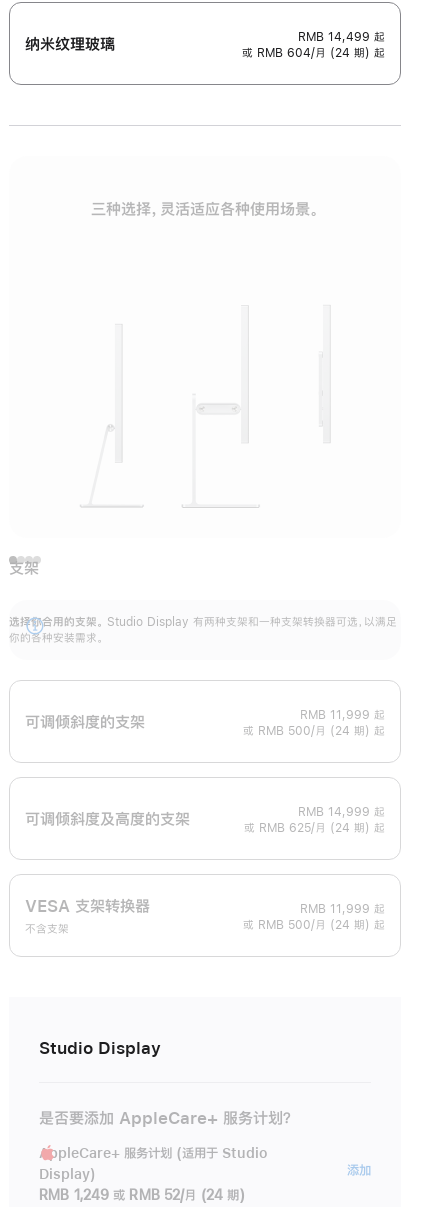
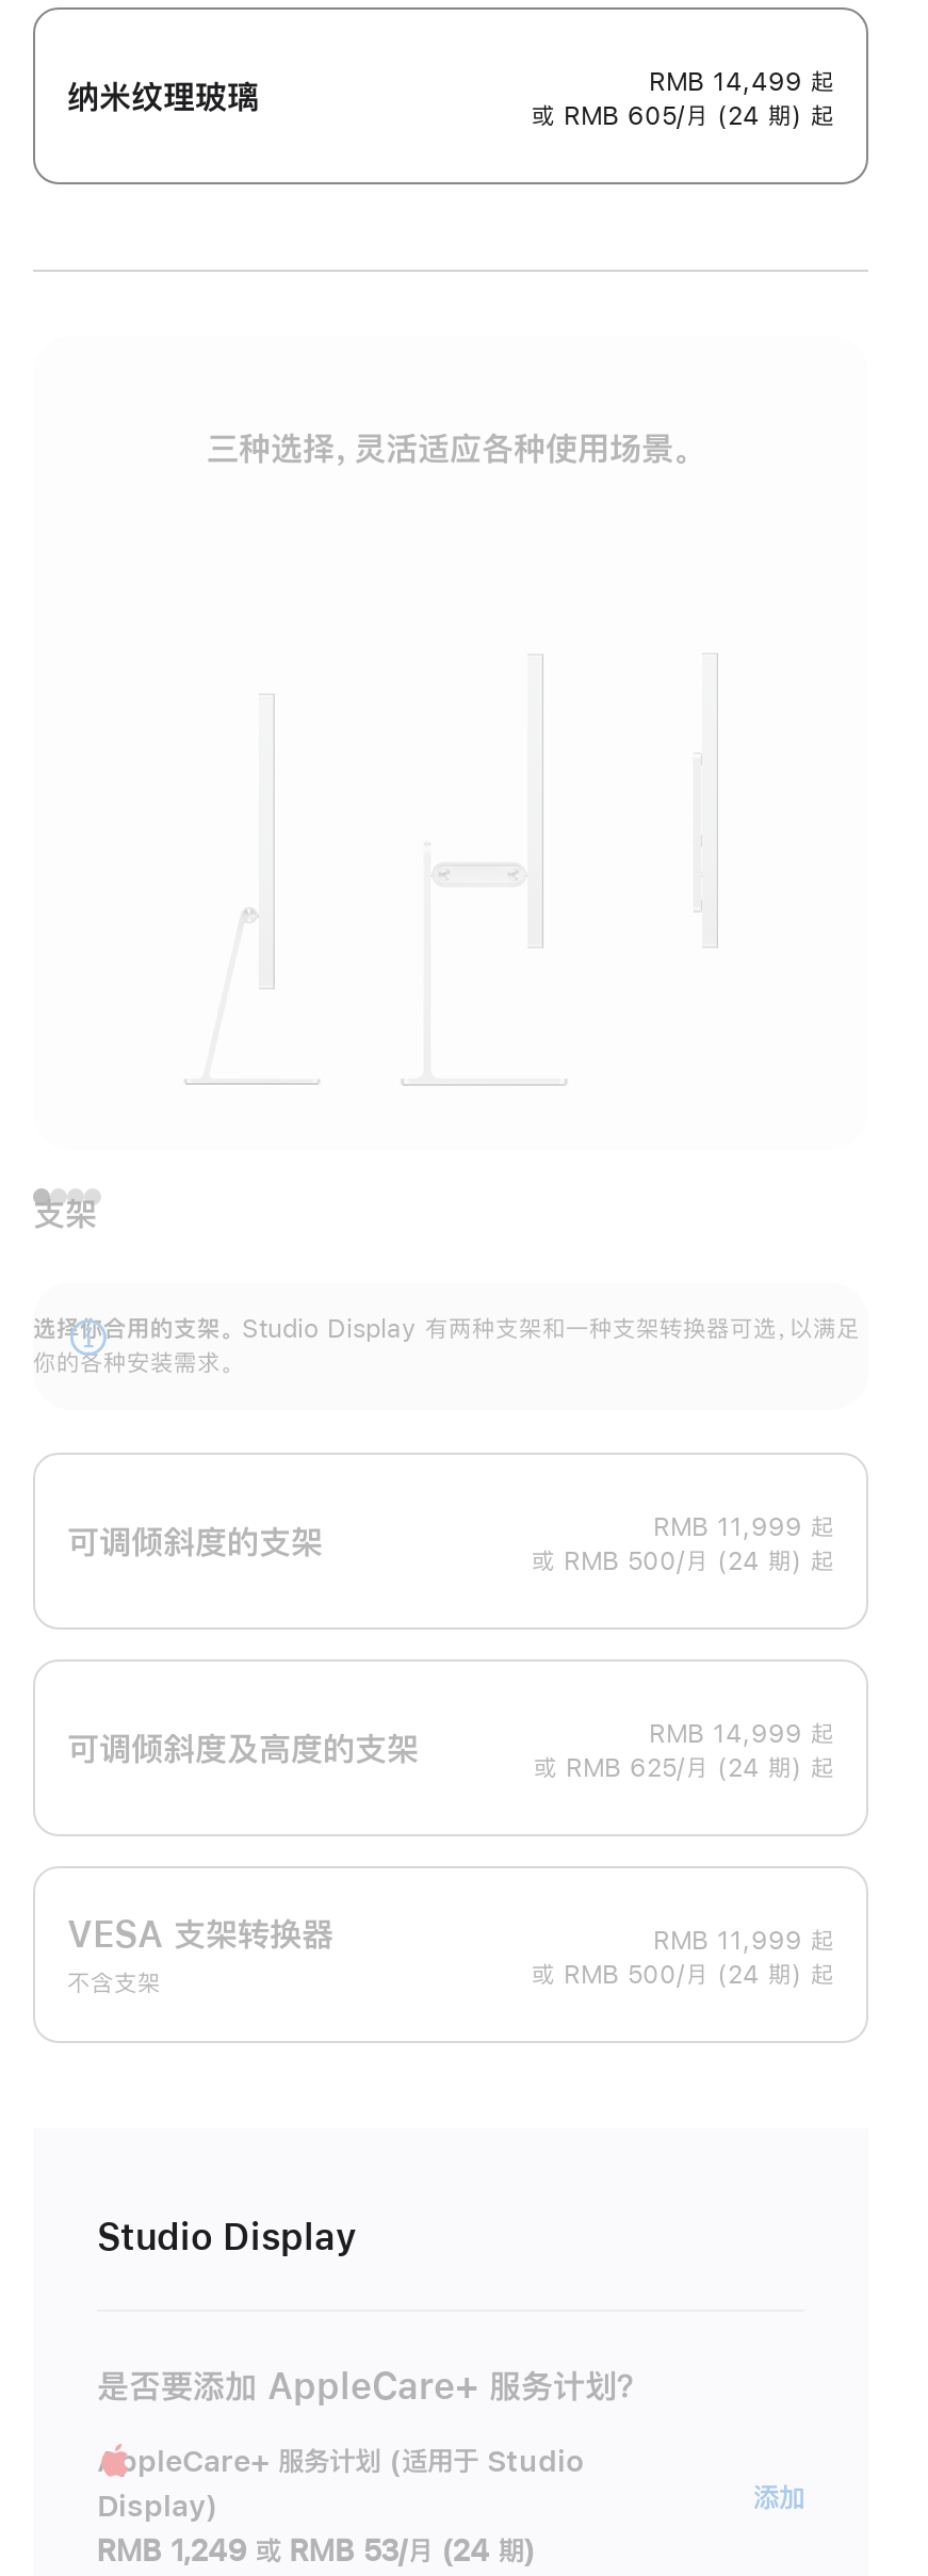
- 或 RMB 604/月 (24 期) 起
+ 或 RMB 605/月 (24 期) 起

- RMB 1,249 或 RMB 52/月 (24 期)
+ RMB 1,249 或 RMB 53/月 (24 期)
